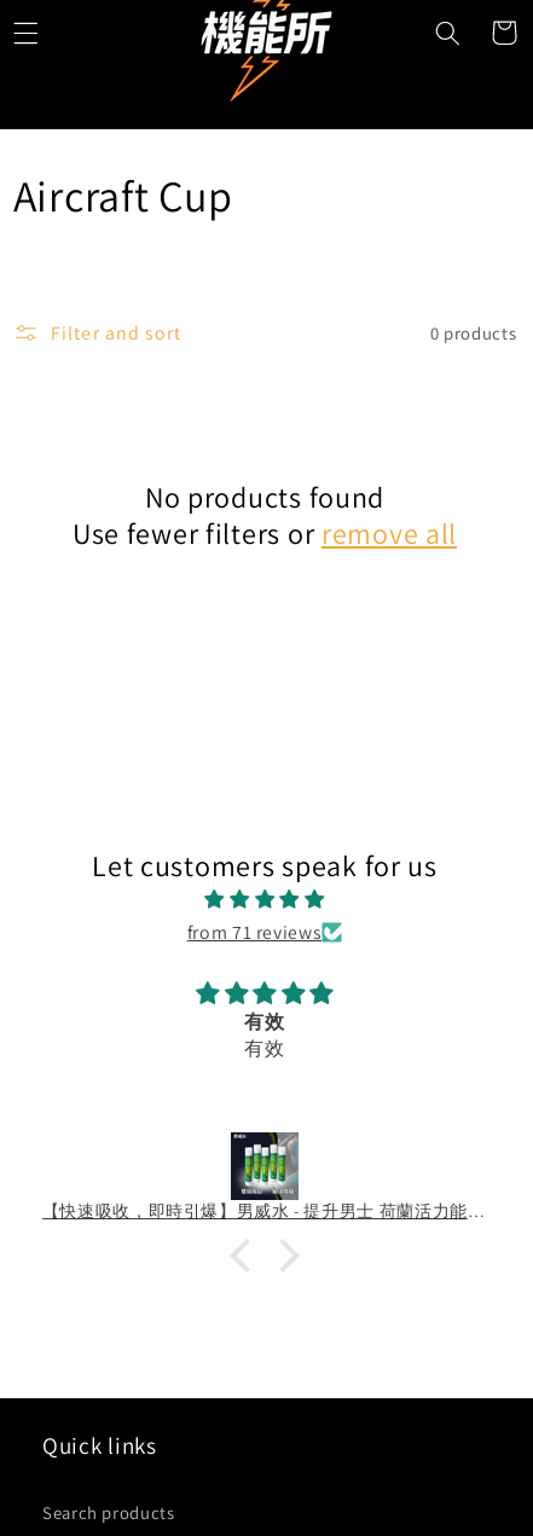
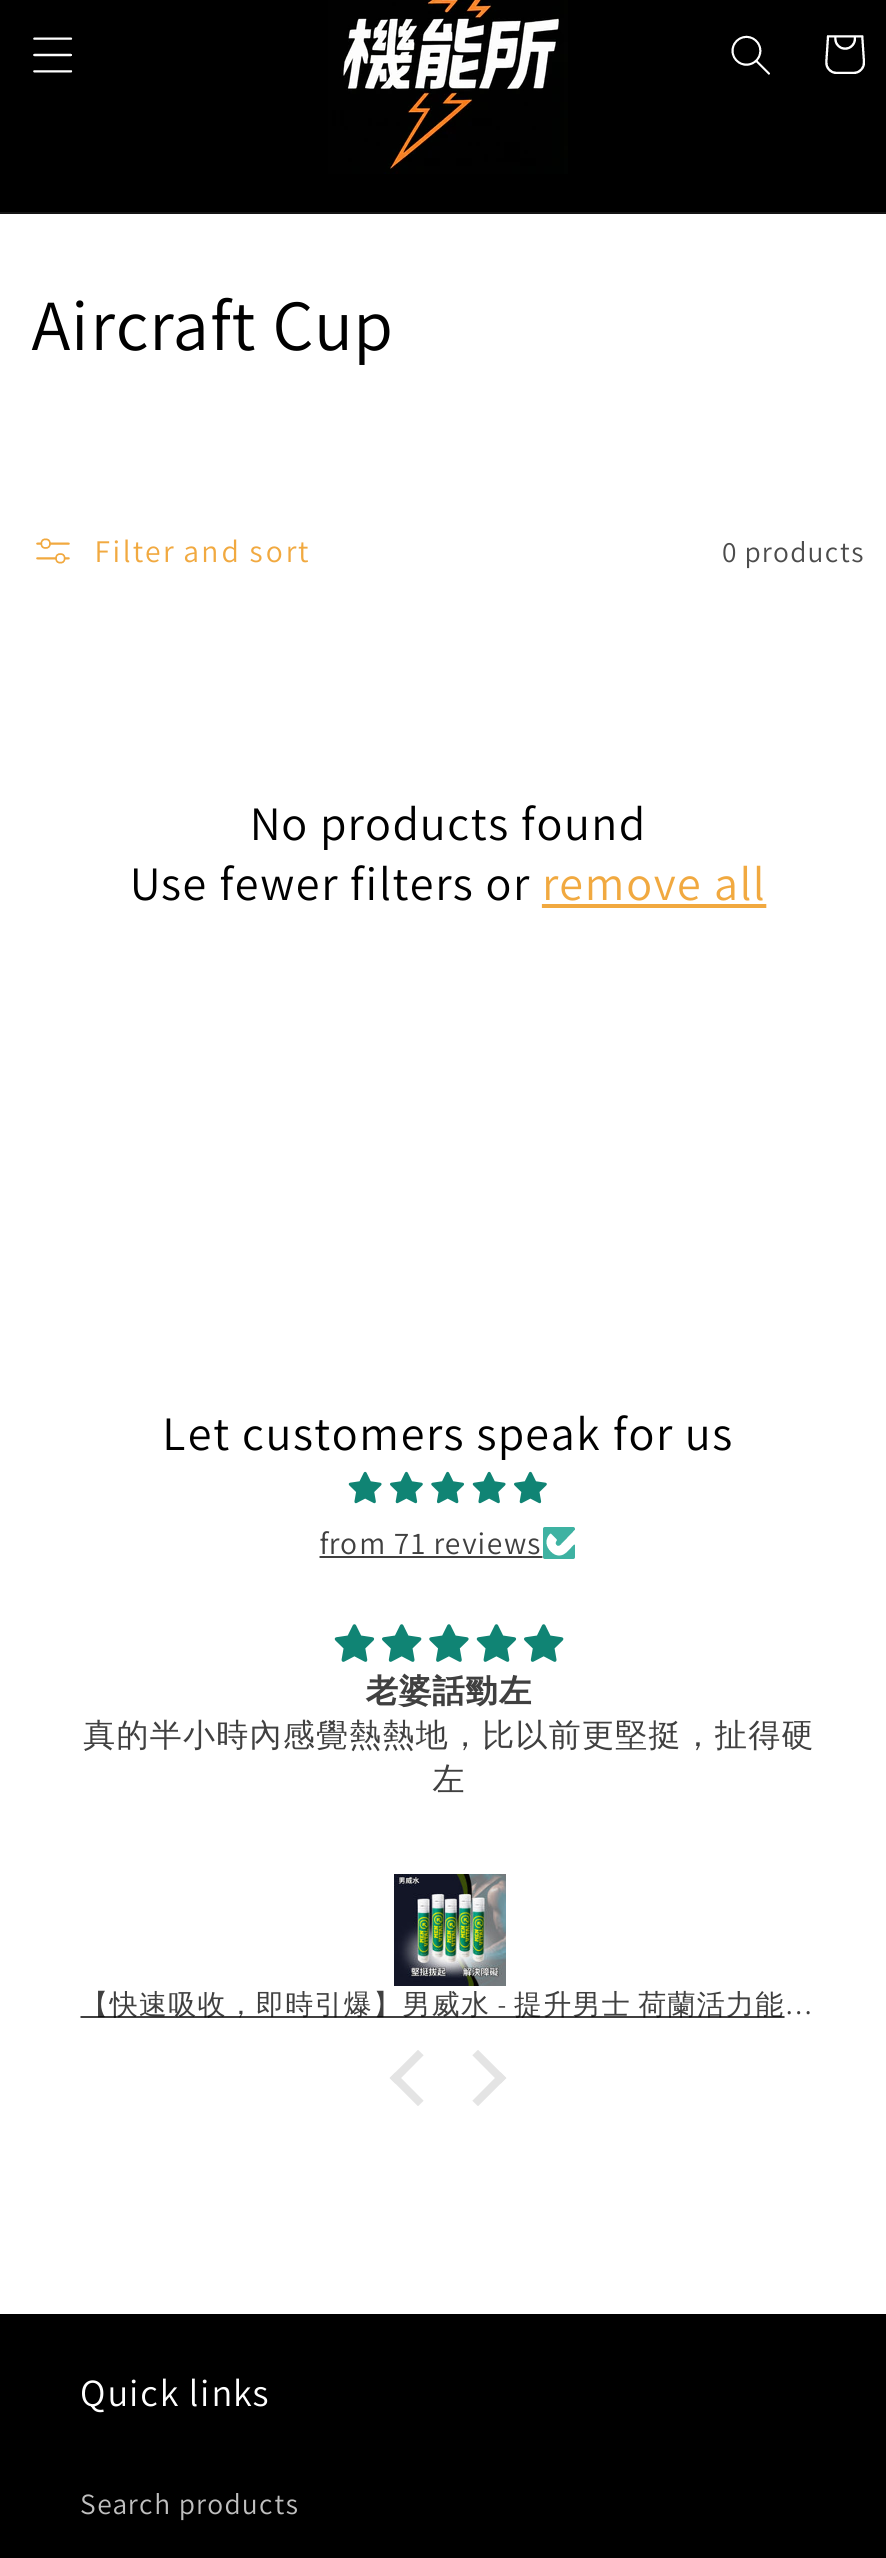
- 有效
- 有效
+ 老婆話勁左
+ 真的半小時內感覺熱熱地，比以前更堅挺，扯得硬
+ 左
